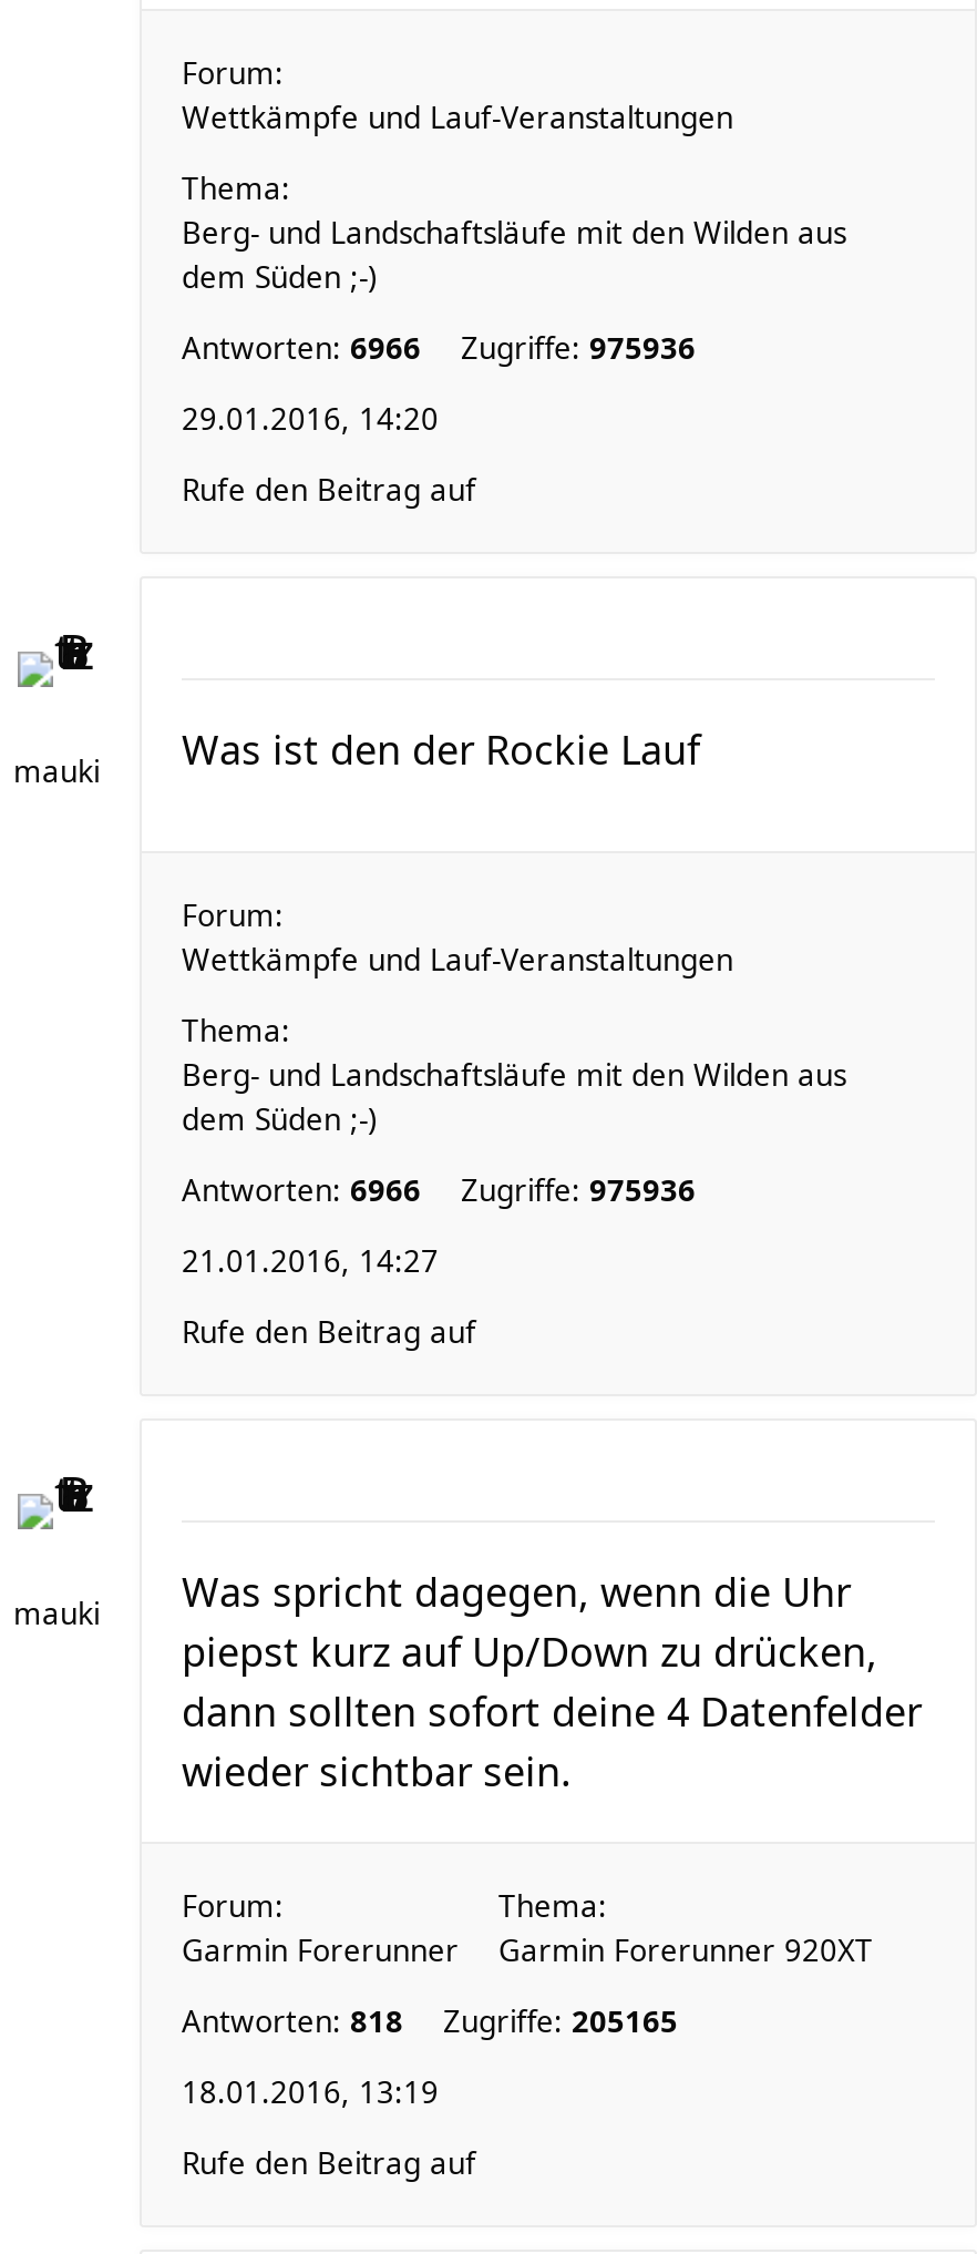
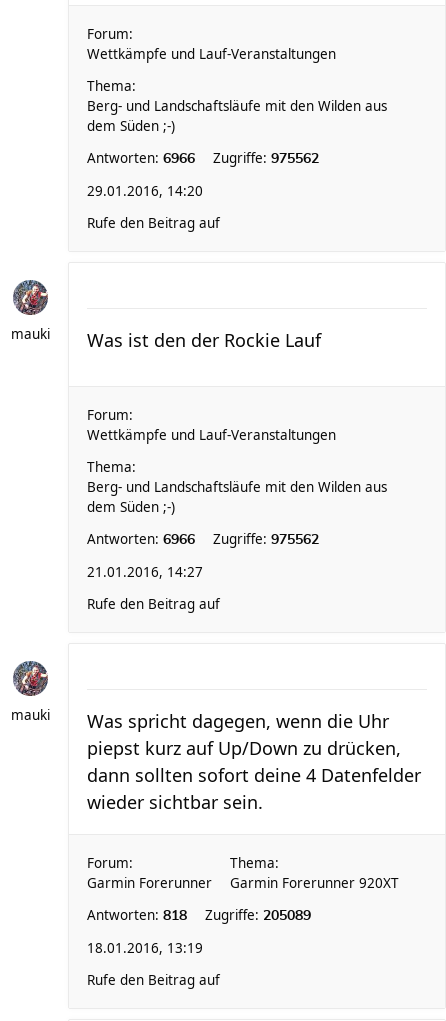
- Antworten: 6966 Zugriffe: 975936
+ Antworten: 6966 Zugriffe: 975562

- [image]
+ [image]

- Antworten: 6966 Zugriffe: 975936
+ Antworten: 6966 Zugriffe: 975562

- [image]
+ [image]

- Antworten: 818 Zugriffe: 205165
+ Antworten: 818 Zugriffe: 205089
